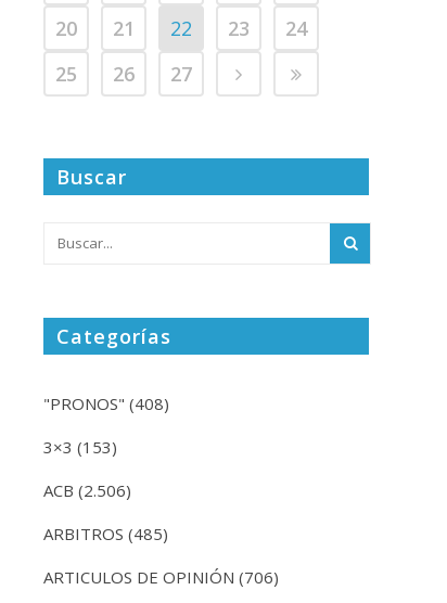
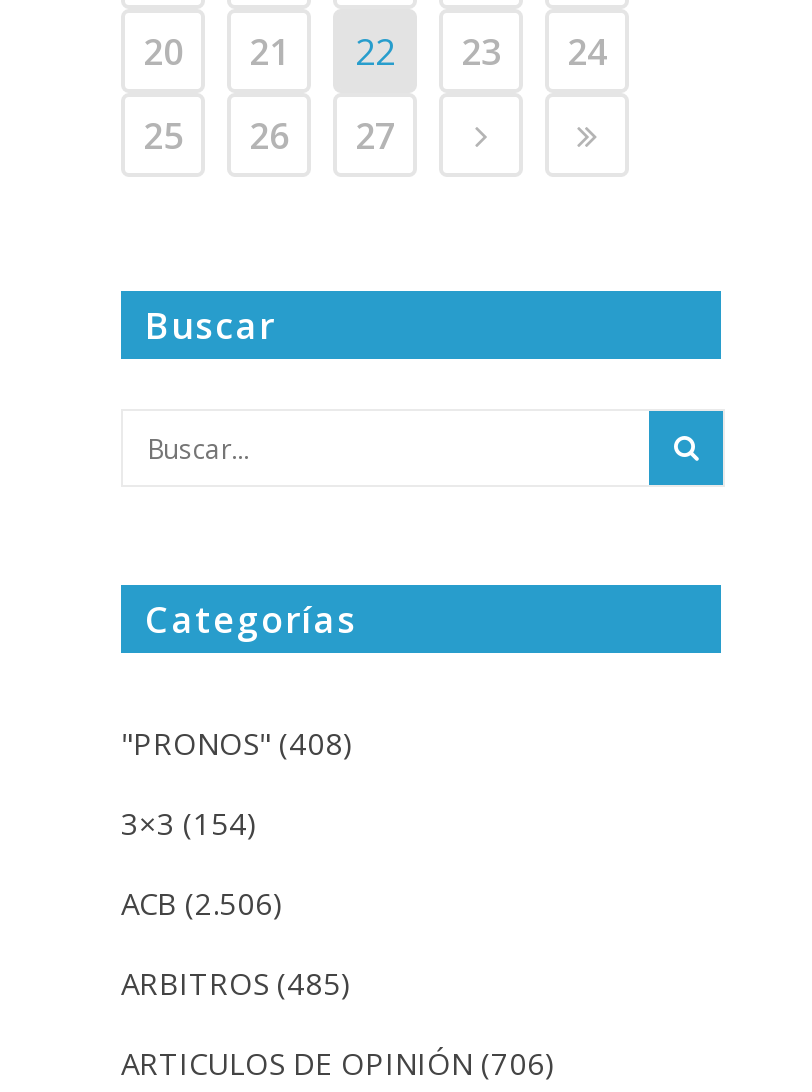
- 3×3 (153)
+ 3×3 (154)
